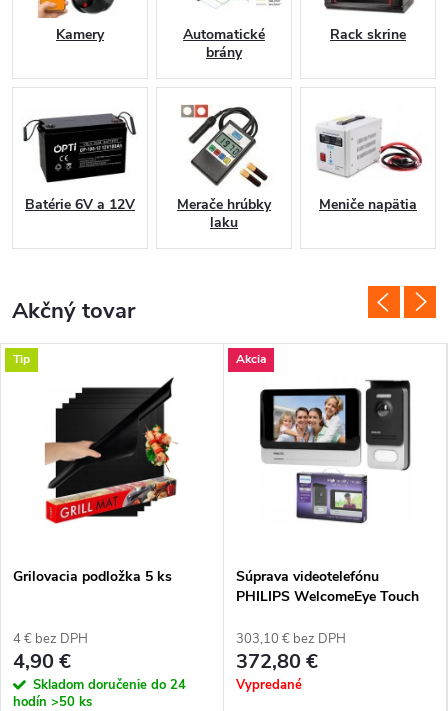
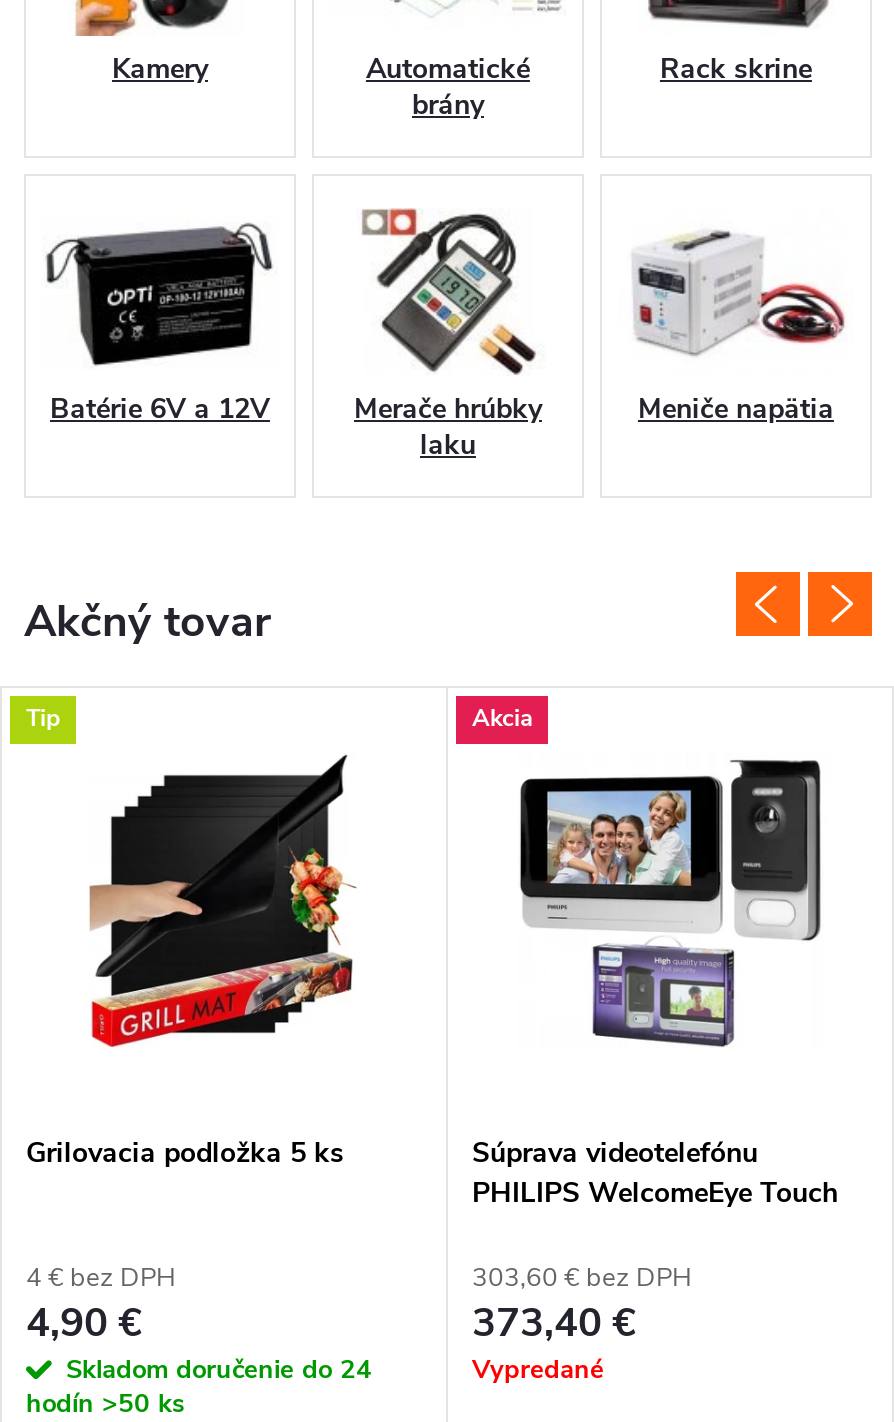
- 303,10 € bez DPH
+ 303,60 € bez DPH

- 372,80 €
+ 373,40 €
